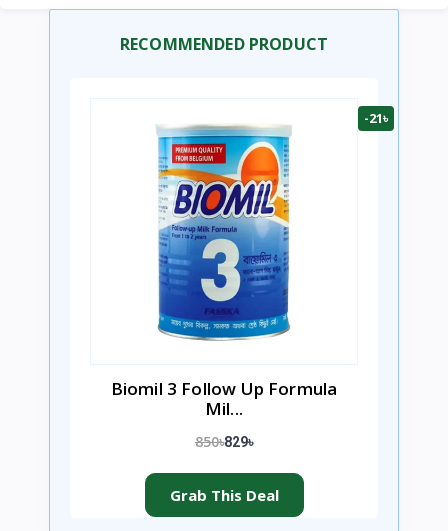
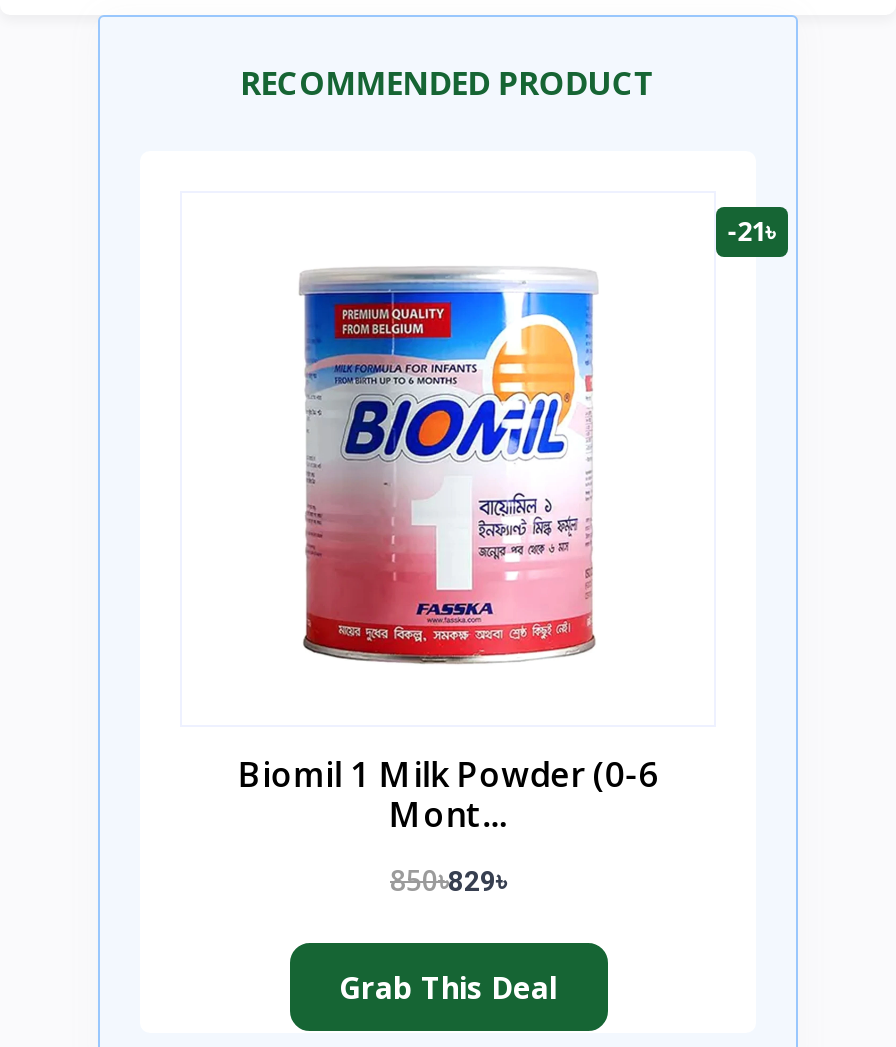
- [image]
- Biomil 3 Follow Up Formula
- Mil...
+ [image]
+ Biomil 1 Milk Powder (0-6
+ Mont...
